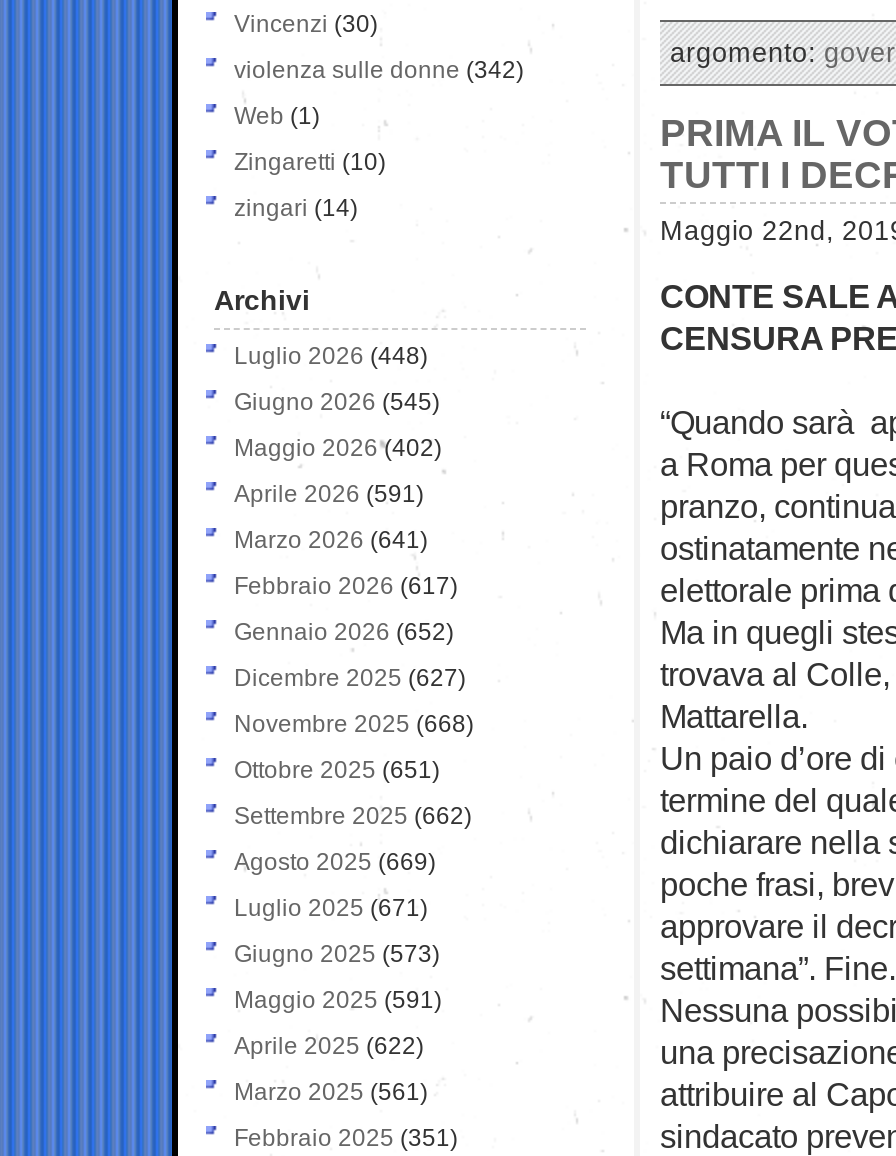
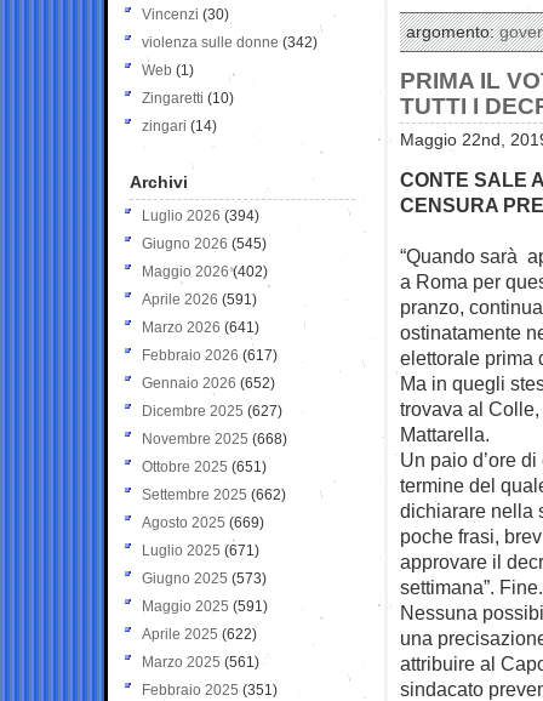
- Luglio 2026 (448)
+ Luglio 2026 (394)
